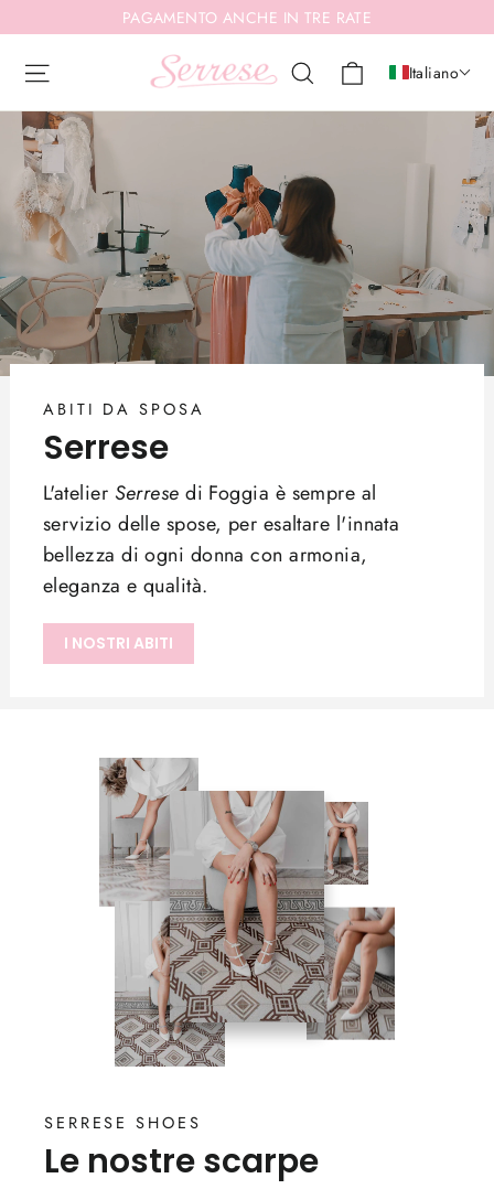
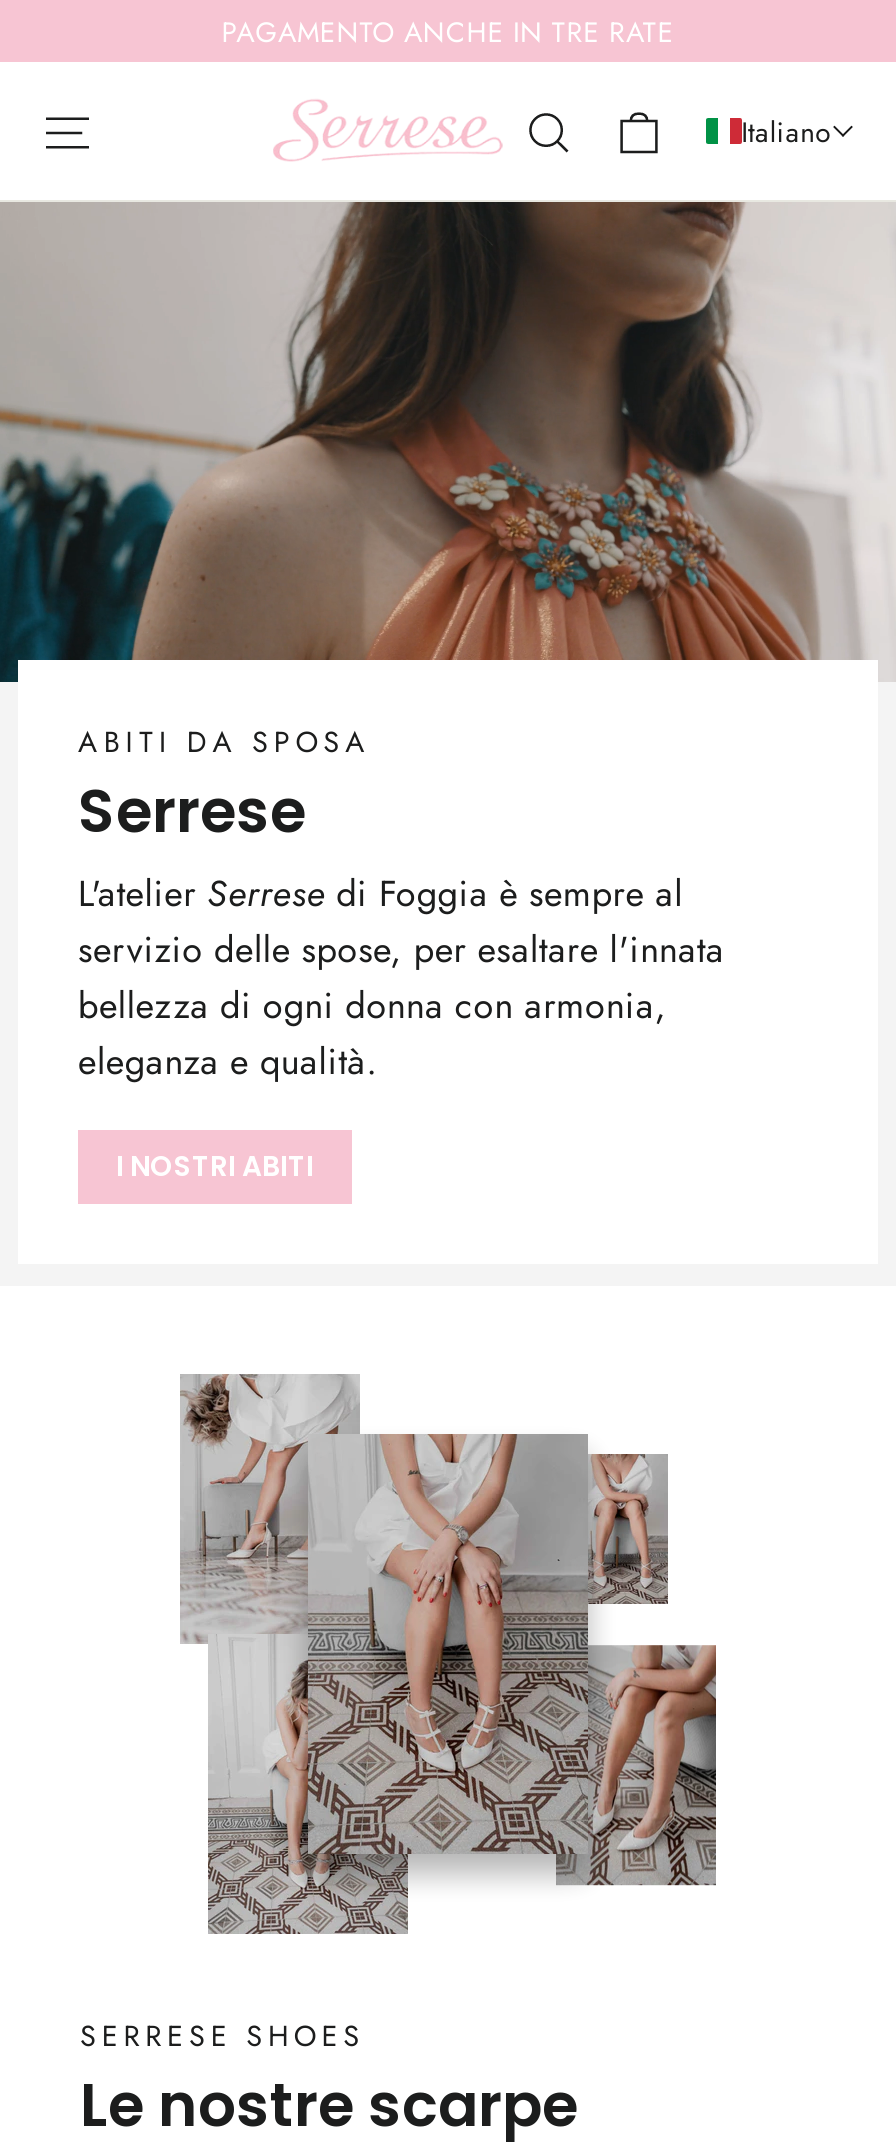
- [image]
+ [image]
